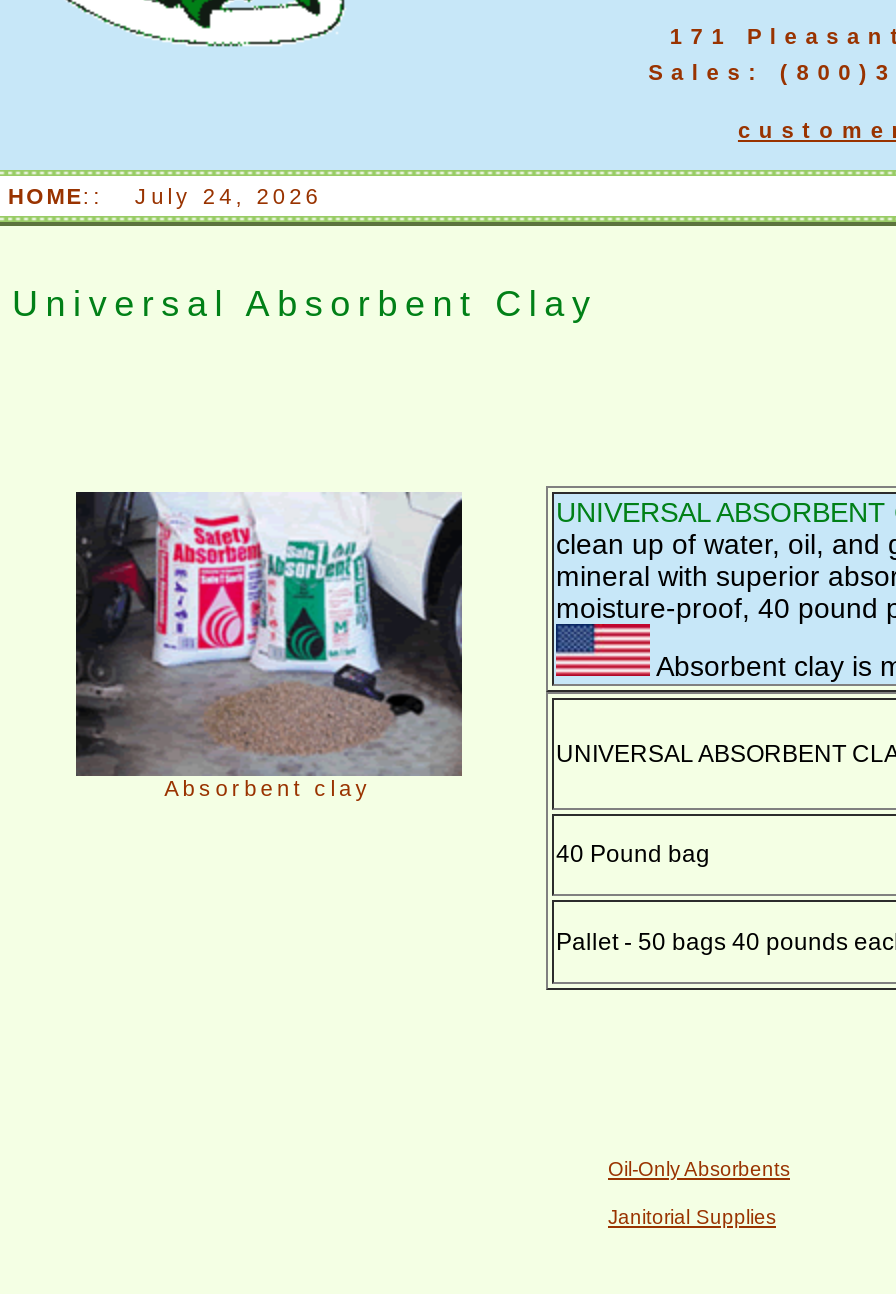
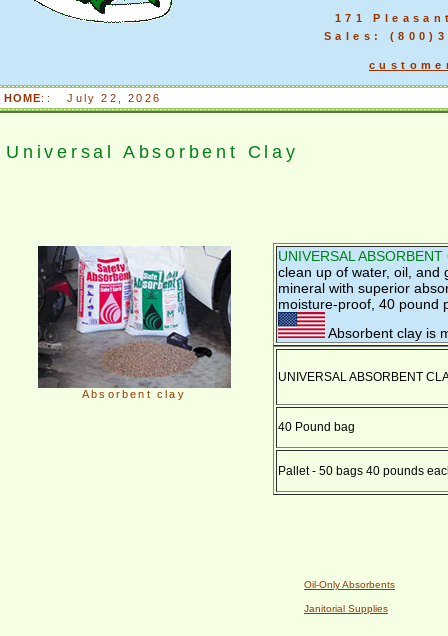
- HOME:: July 24, 2026
+ HOME:: July 22, 2026
